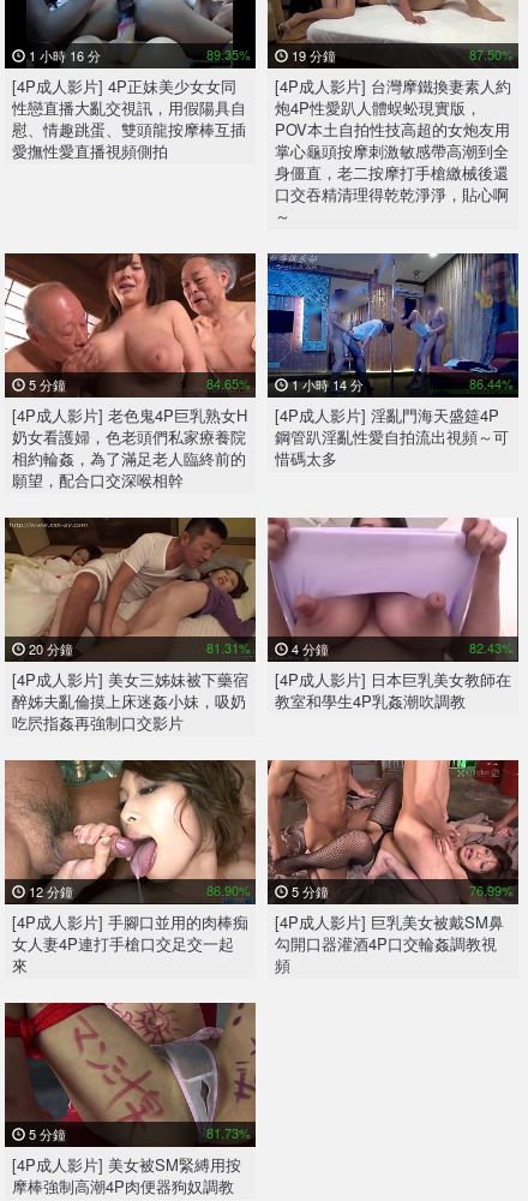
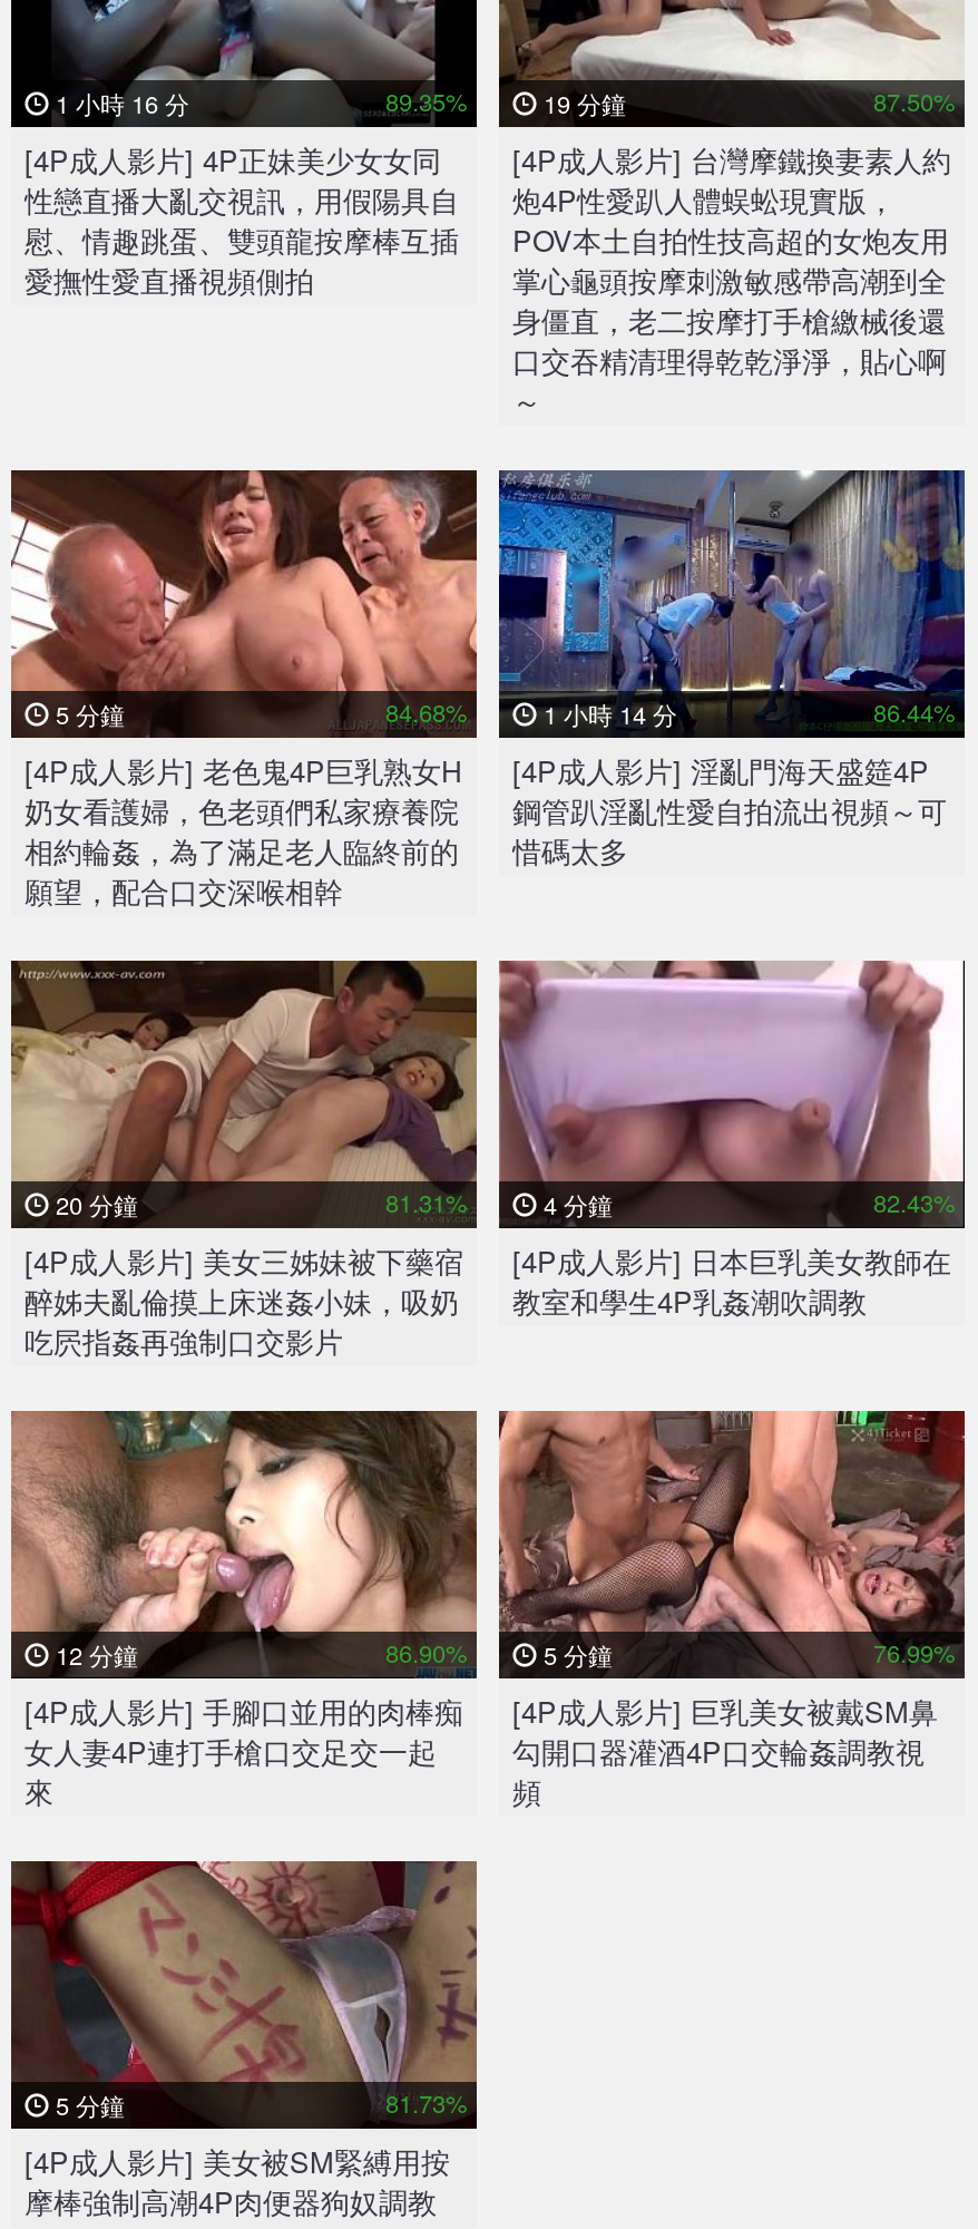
- 84.65% 1 小時 14 分
+ 84.68% 1 小時 14 分
